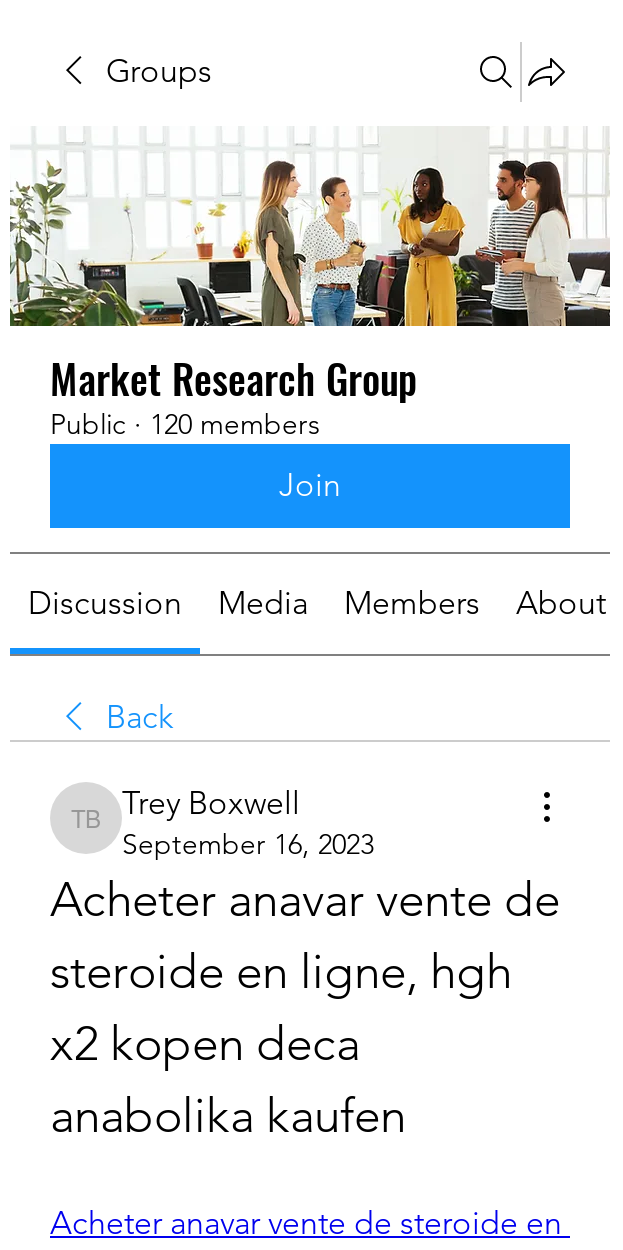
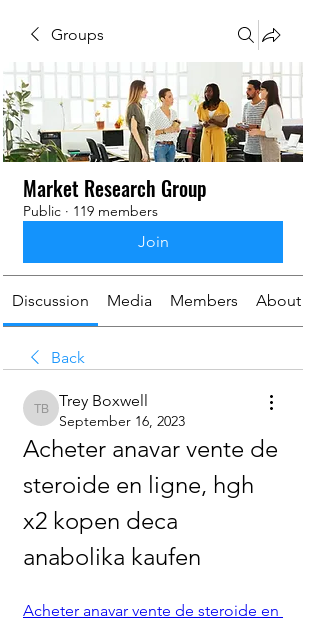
- Public · 120 members
+ Public · 119 members
